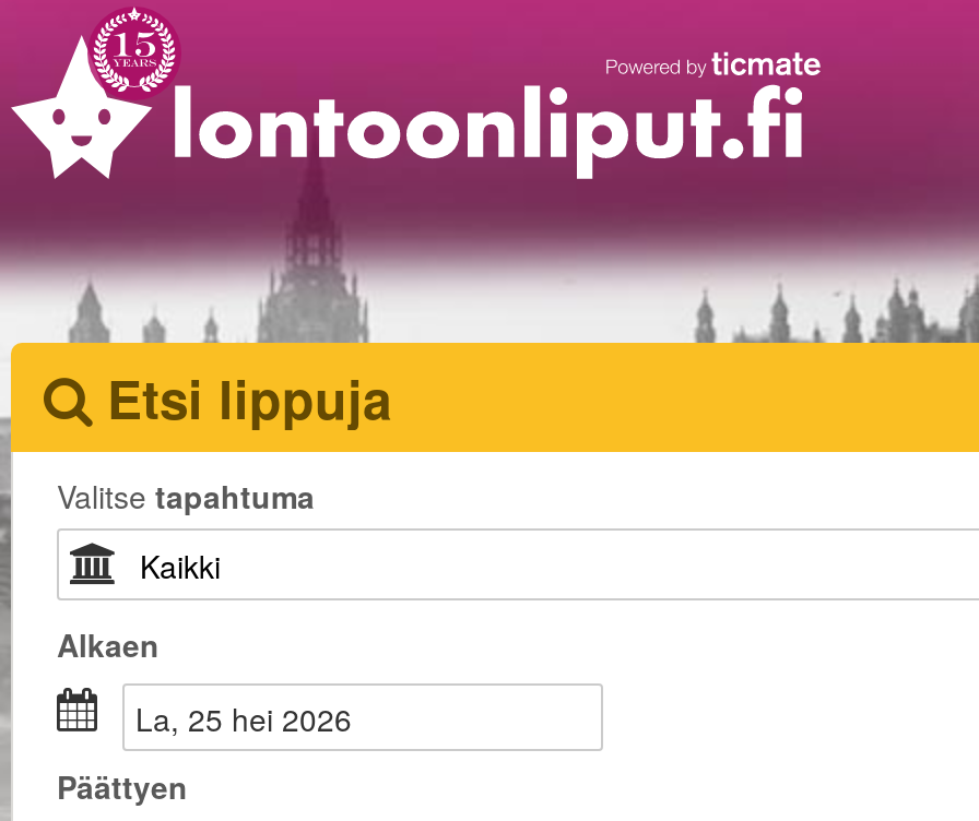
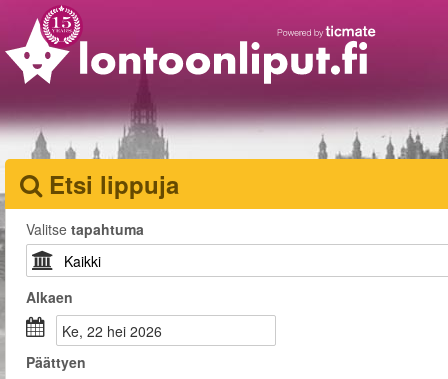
- la, 25 hei 2026
+ ke, 22 hei 2026
